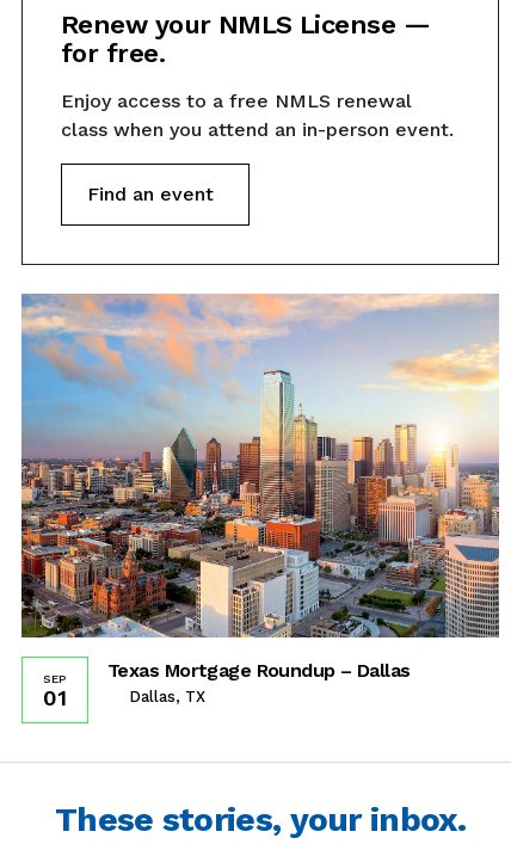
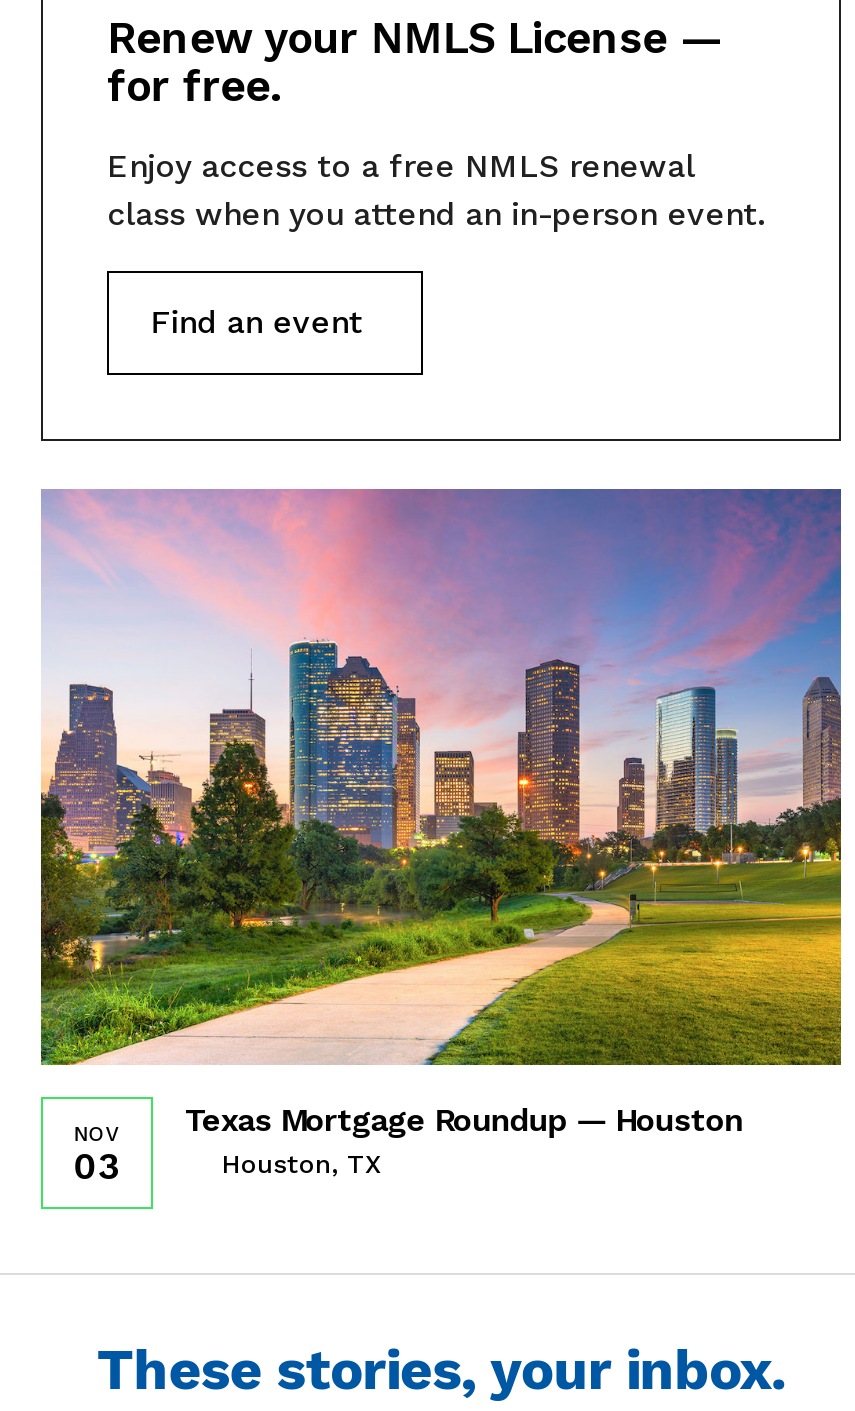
- [image]
- Texas Mortgage Roundup – Dallas
- Dallas, TX
+ [image]
+ Texas Mortgage Roundup — Houston
+ Houston, TX

- SEP
- 01
+ NOV
+ 03
